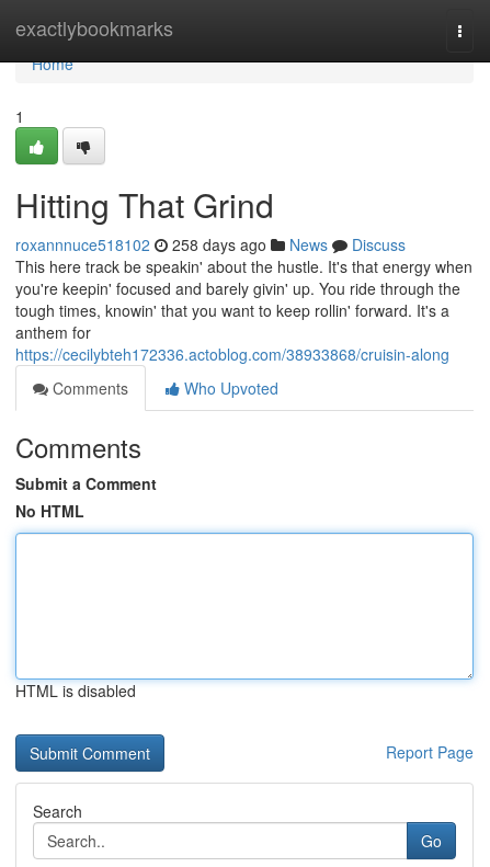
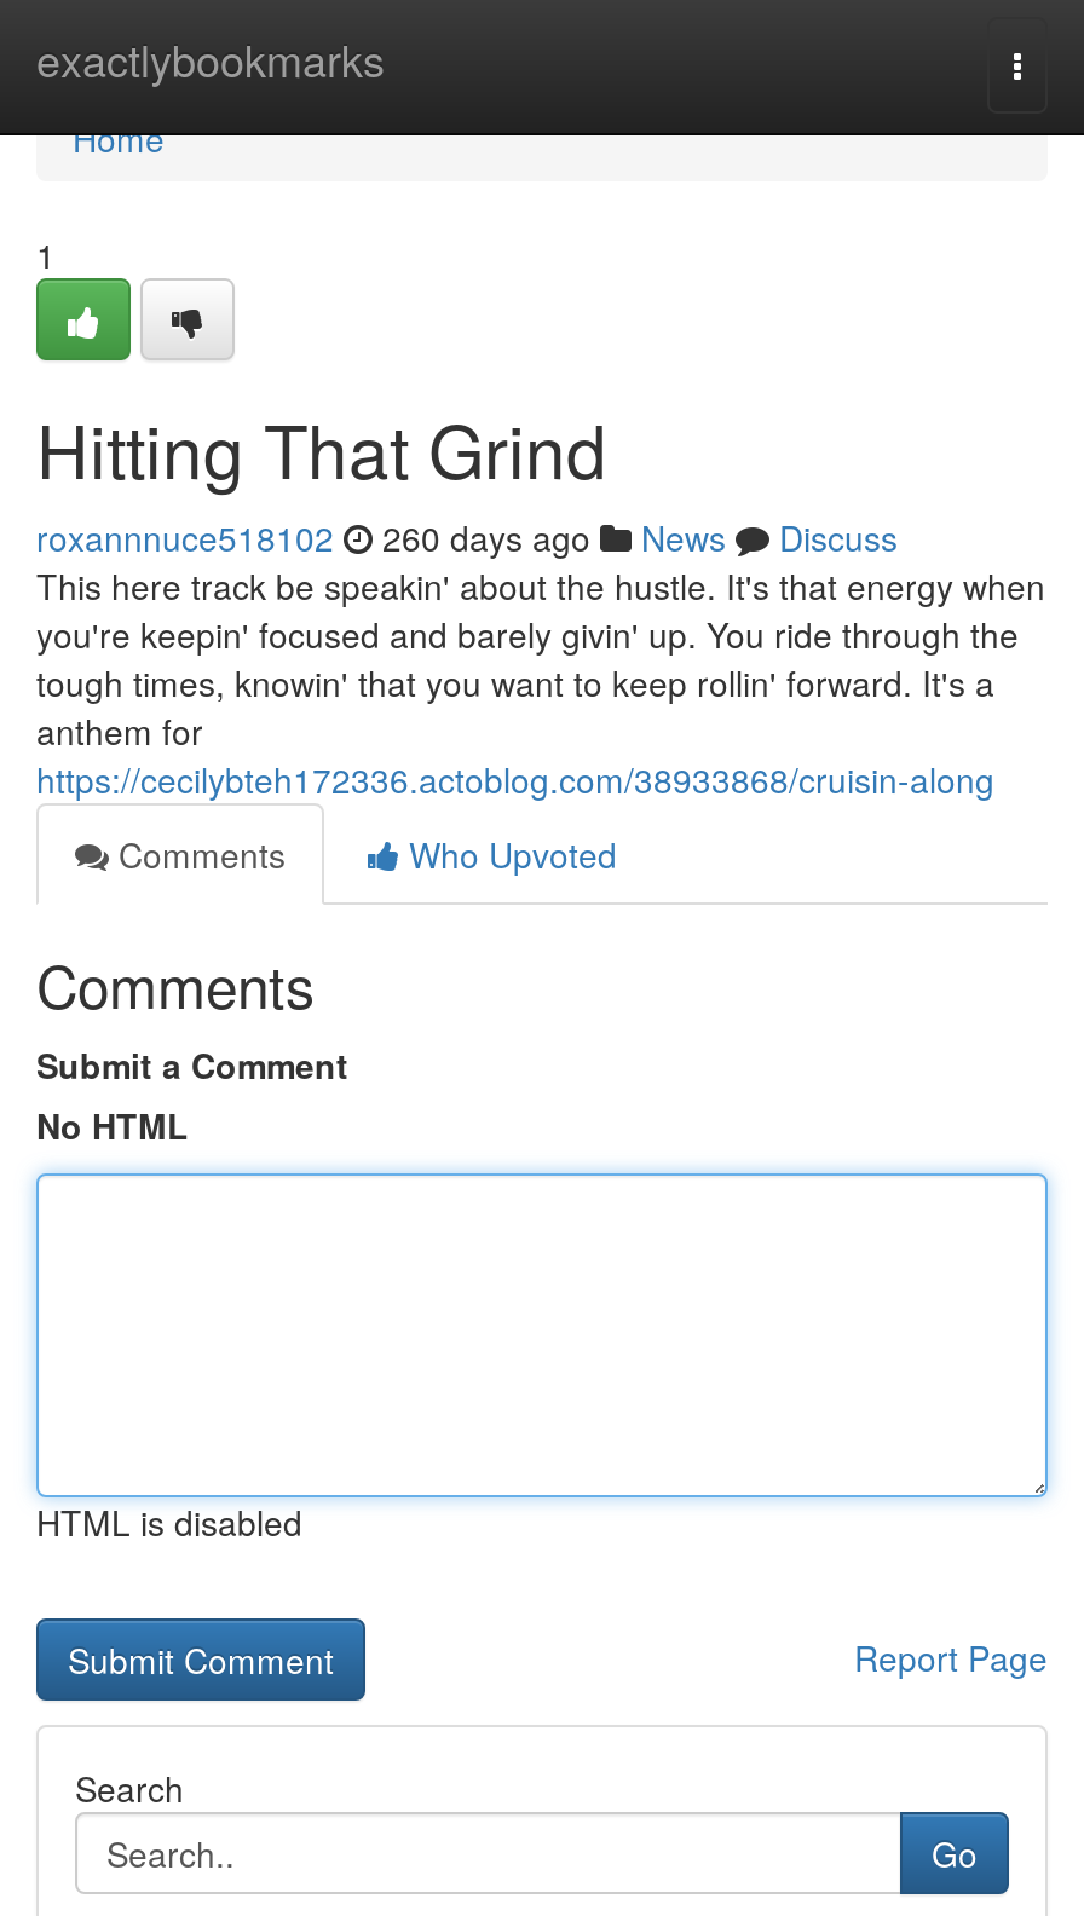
- roxannnuce518102 258 days ago News Discuss
+ roxannnuce518102 260 days ago News Discuss
